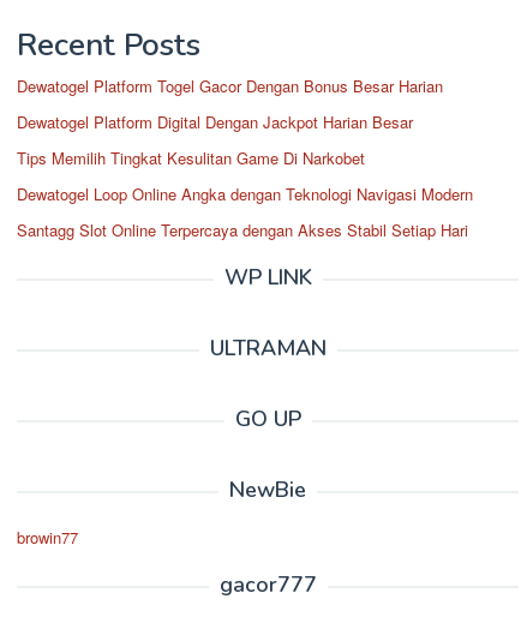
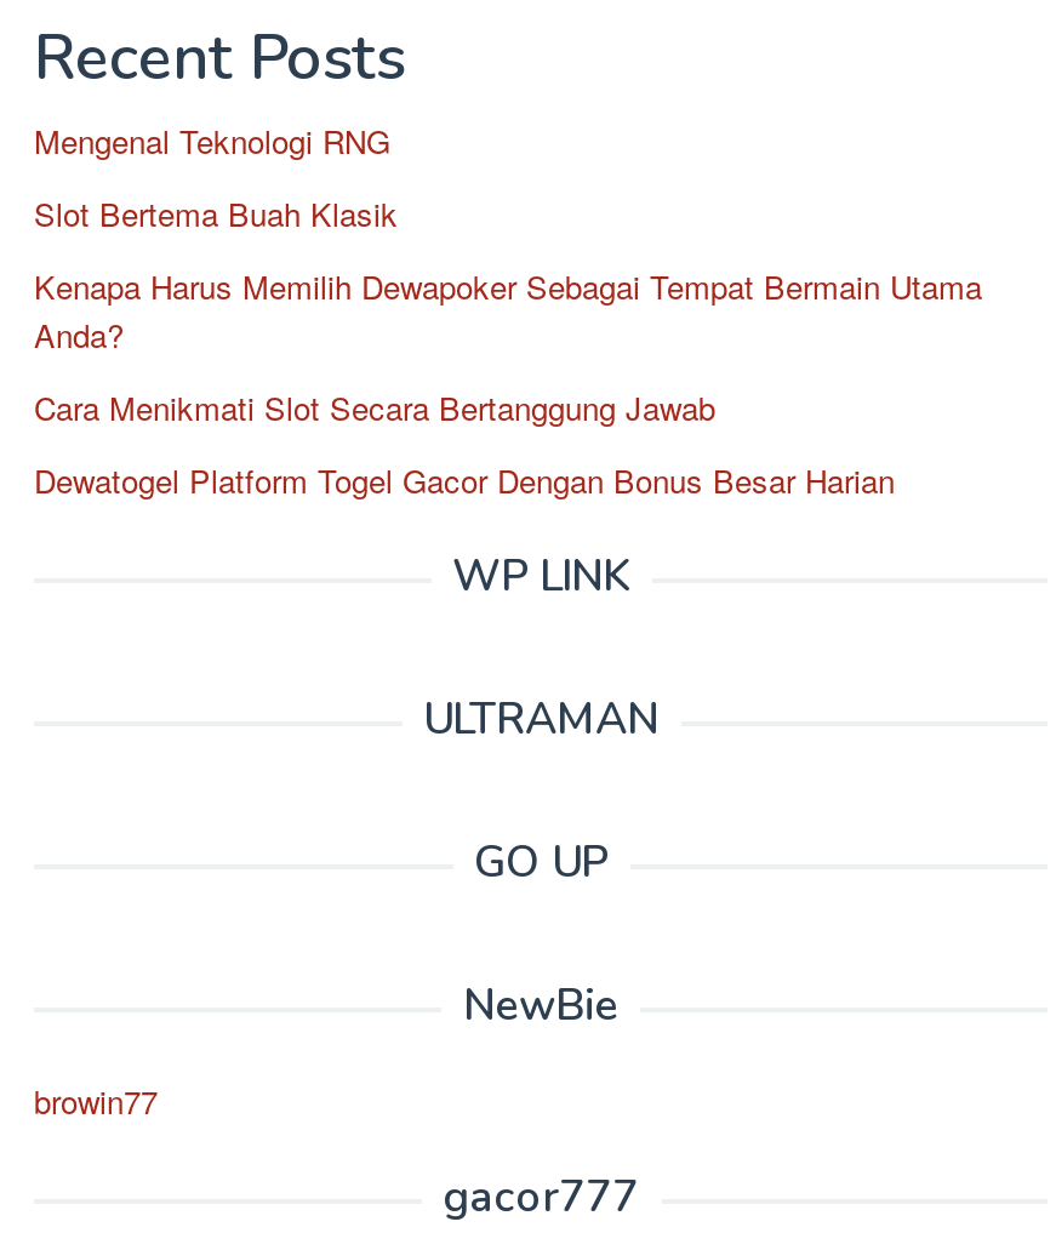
+ Mengenal Teknologi RNG
+ Slot Bertema Buah Klasik
+ Kenapa Harus Memilih Dewapoker Sebagai Tempat Bermain Utama
+ Anda?
+ Cara Menikmati Slot Secara Bertanggung Jawab

moved down: Dewatogel Platform Togel Gacor Dengan Bonus Besar Harian

- Dewatogel Platform Digital Dengan Jackpot Harian Besar
- Tips Memilih Tingkat Kesulitan Game Di Narkobet
- Dewatogel Loop Online Angka dengan Teknologi Navigasi Modern
- Santagg Slot Online Terpercaya dengan Akses Stabil Setiap Hari
